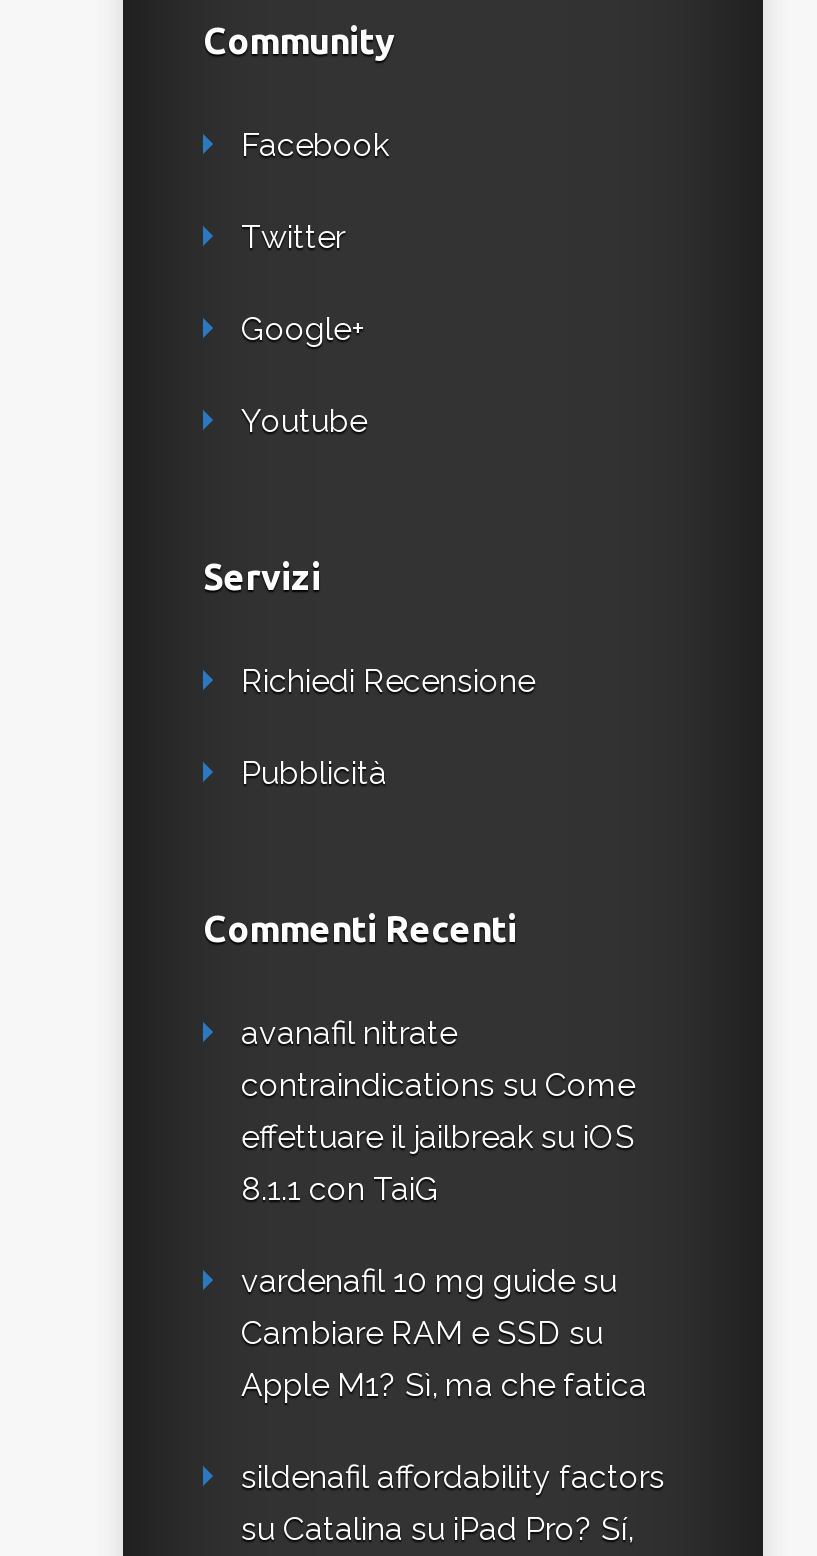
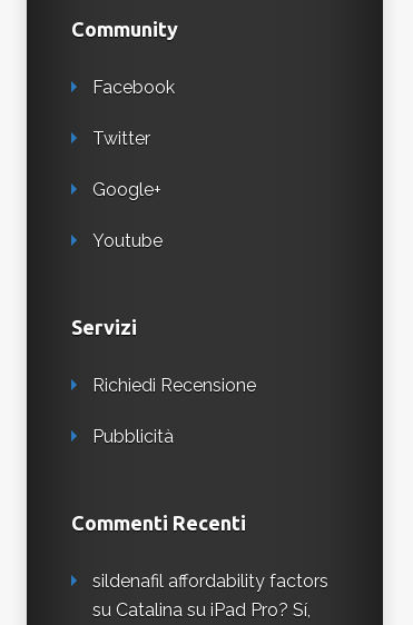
- avanafil nitrate
- contraindications su Come
- effettuare il jailbreak su iOS
- 8.1.1 con TaiG
- vardenafil 10 mg guide su
- Cambiare RAM e SSD su
- Apple M1? Sì, ma che fatica
